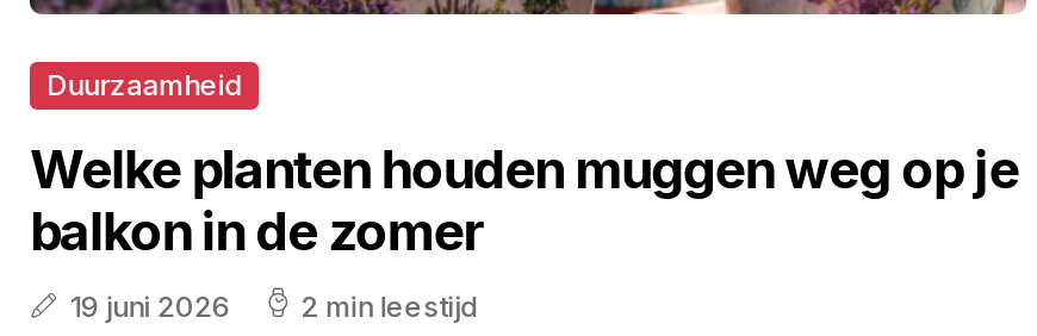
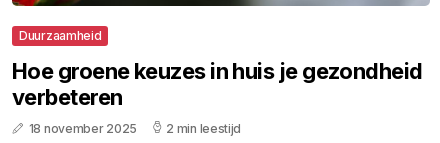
- Welke planten houden muggen weg op je
- balkon in de zomer
- 19 juni 2026
+ Hoe groene keuzes in huis je gezondheid
+ verbeteren
+ 18 november 2025
